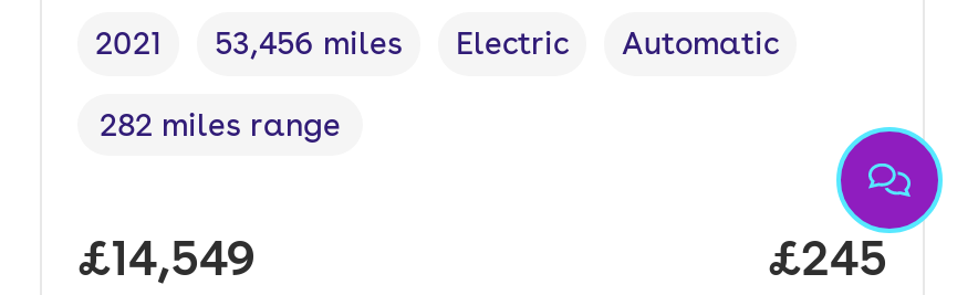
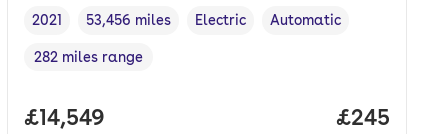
- [image]
